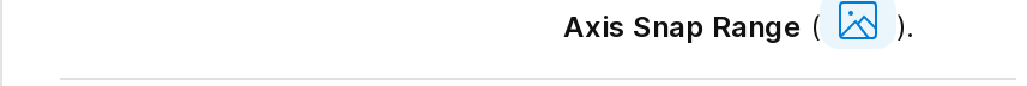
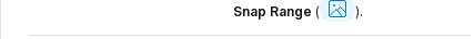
- Axis Snap Range (
+ Snap Range (
